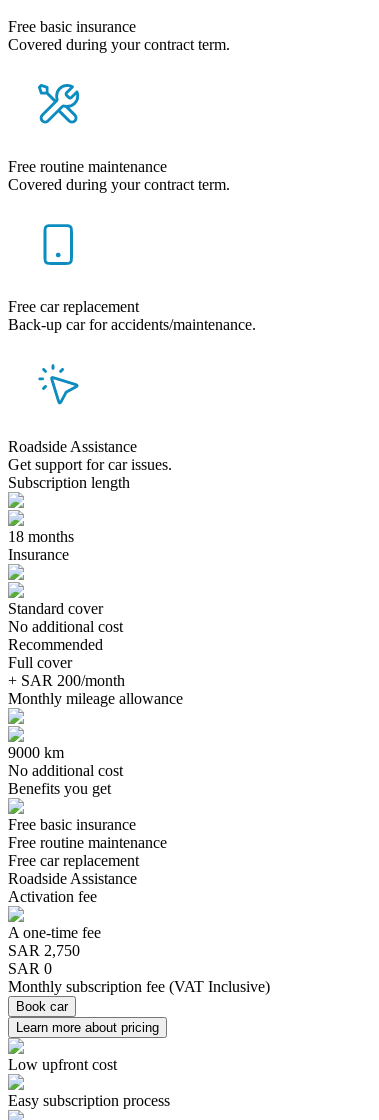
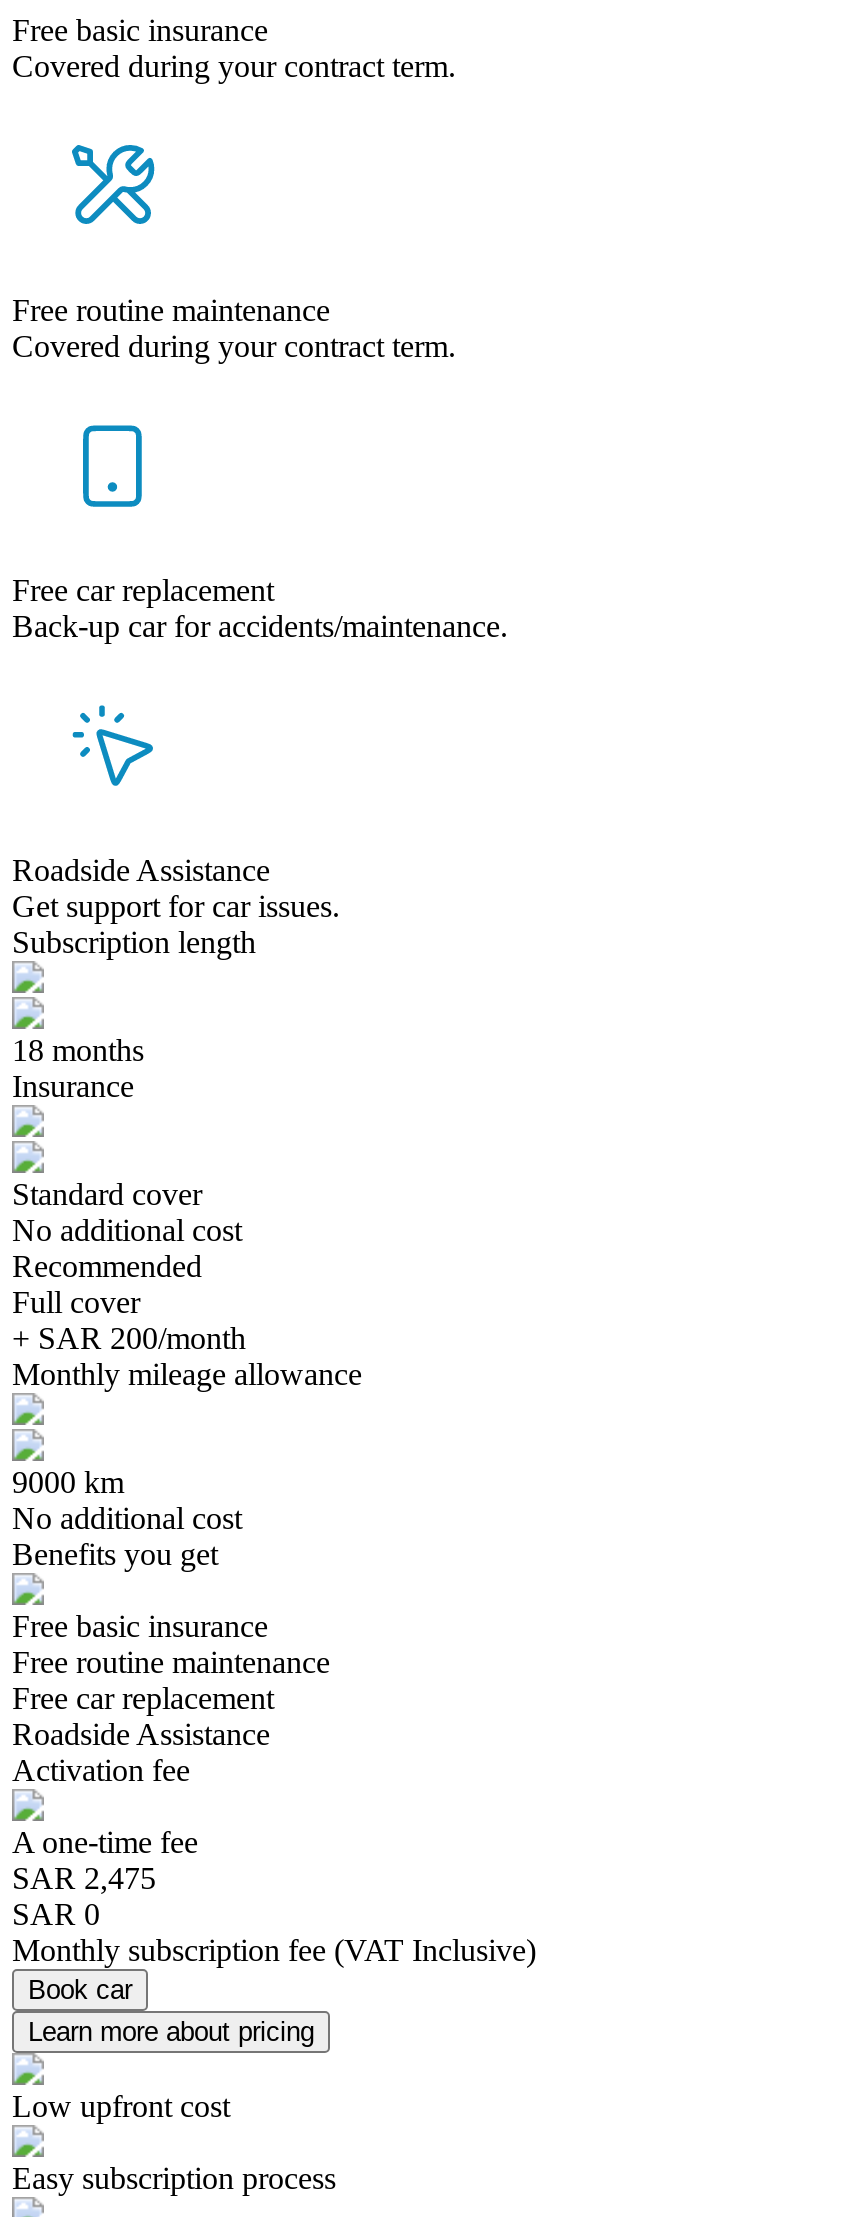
- SAR 2,750
+ SAR 2,475
